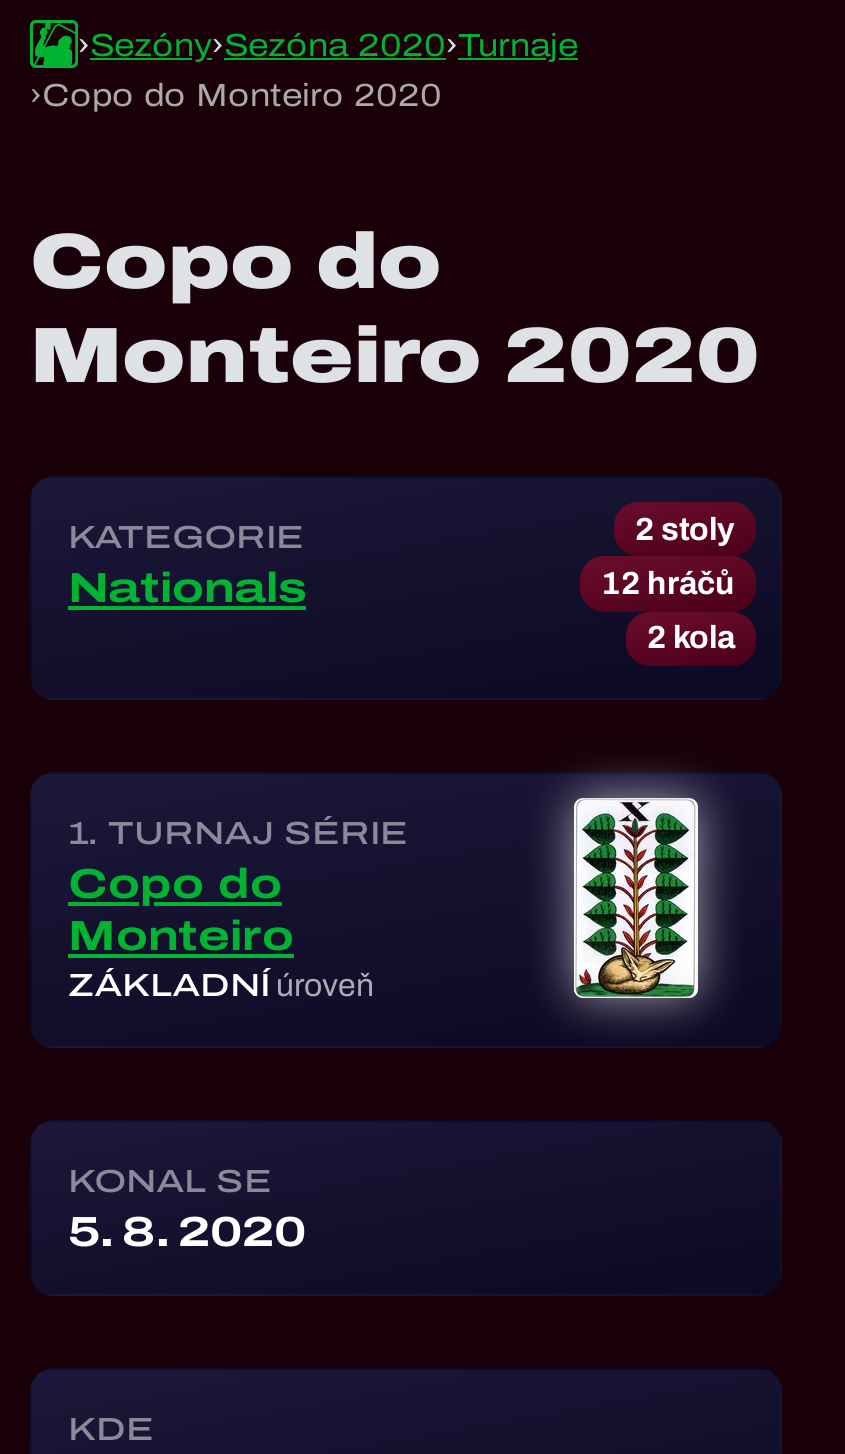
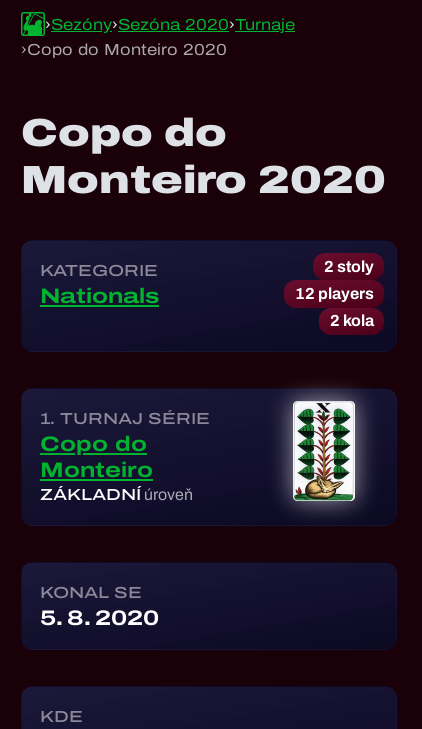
- 12 hráčů
+ 12 players
